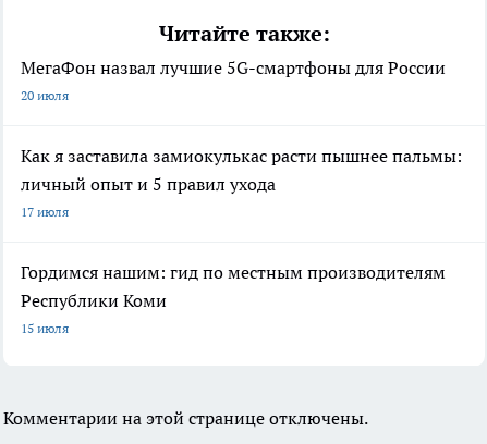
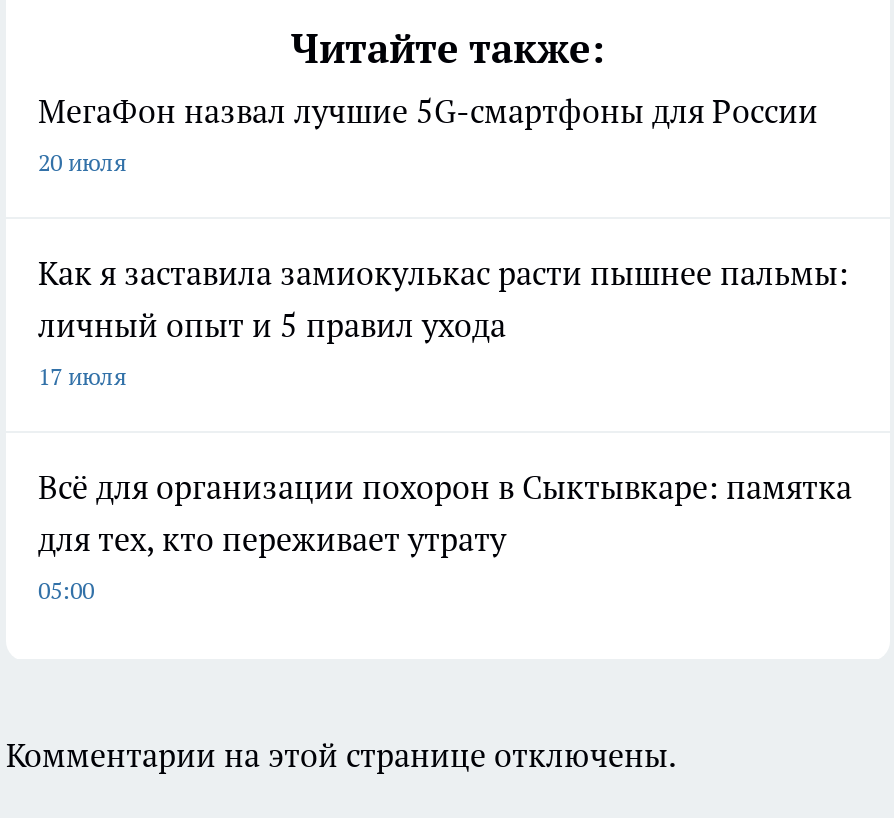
- Гордимся нашим: гид по местным производителям
- Республики Коми
- 15 июля
+ Всё для организации похорон в Сыктывкаре: памятка
+ для тех, кто переживает утрату
+ 05:00
